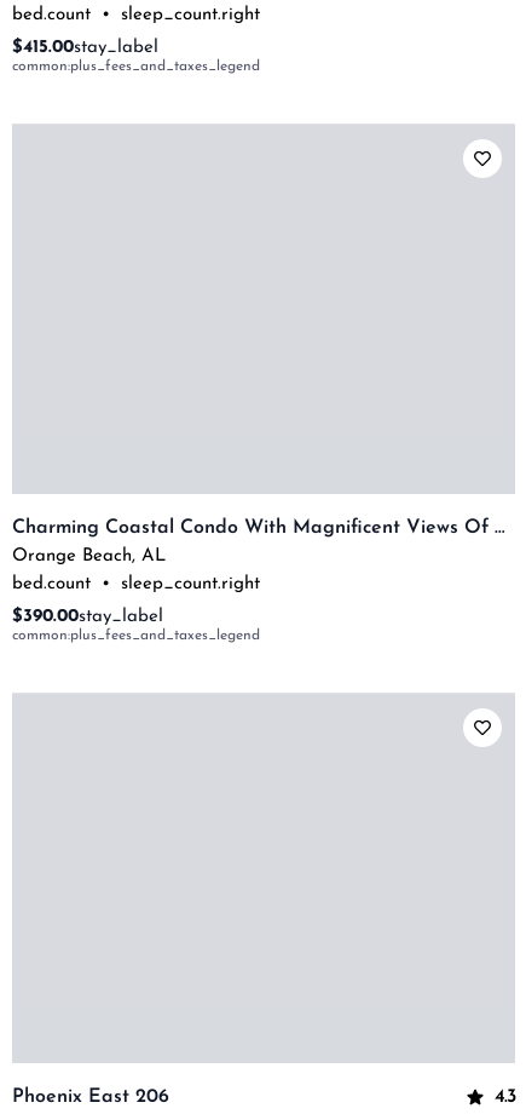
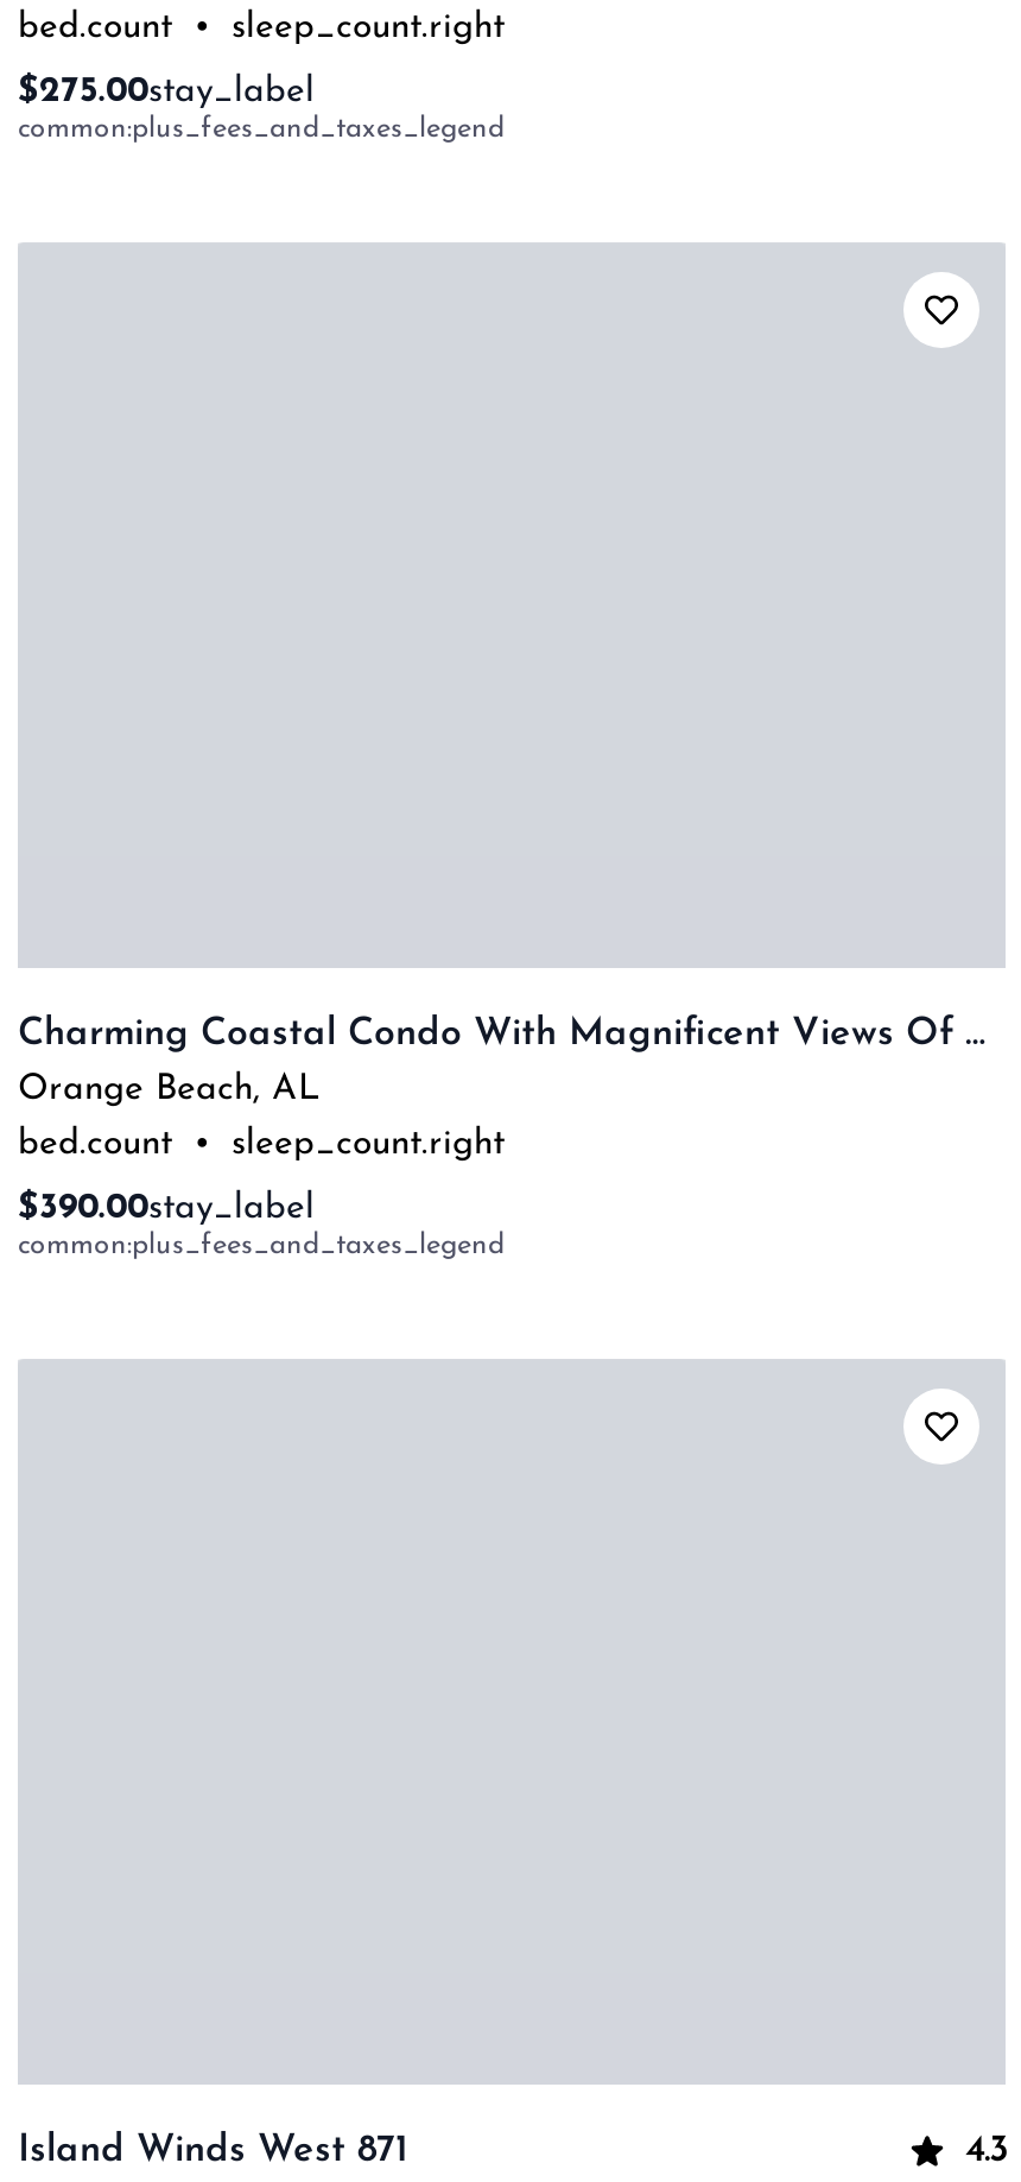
- $415.00stay_label
+ $275.00stay_label

- Phoenix East 206
+ Island Winds West 871
